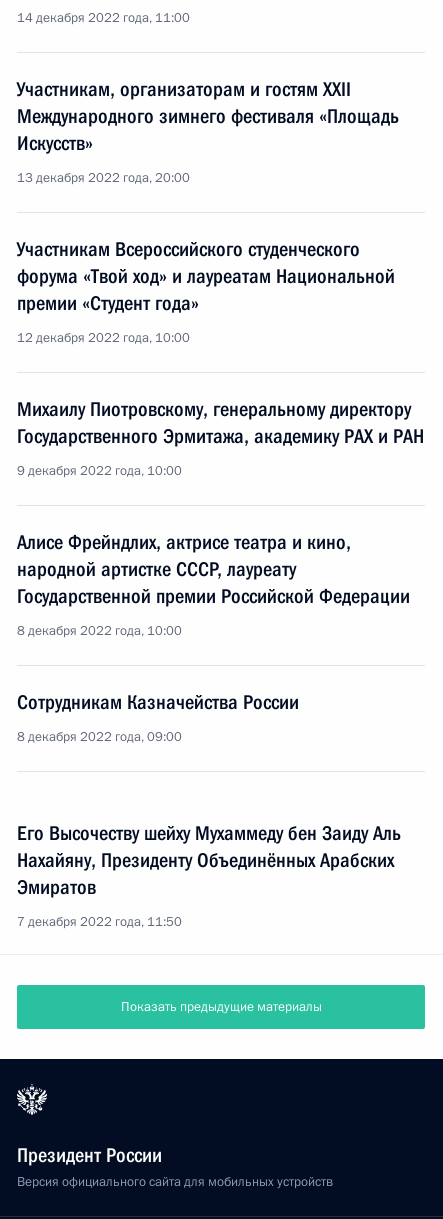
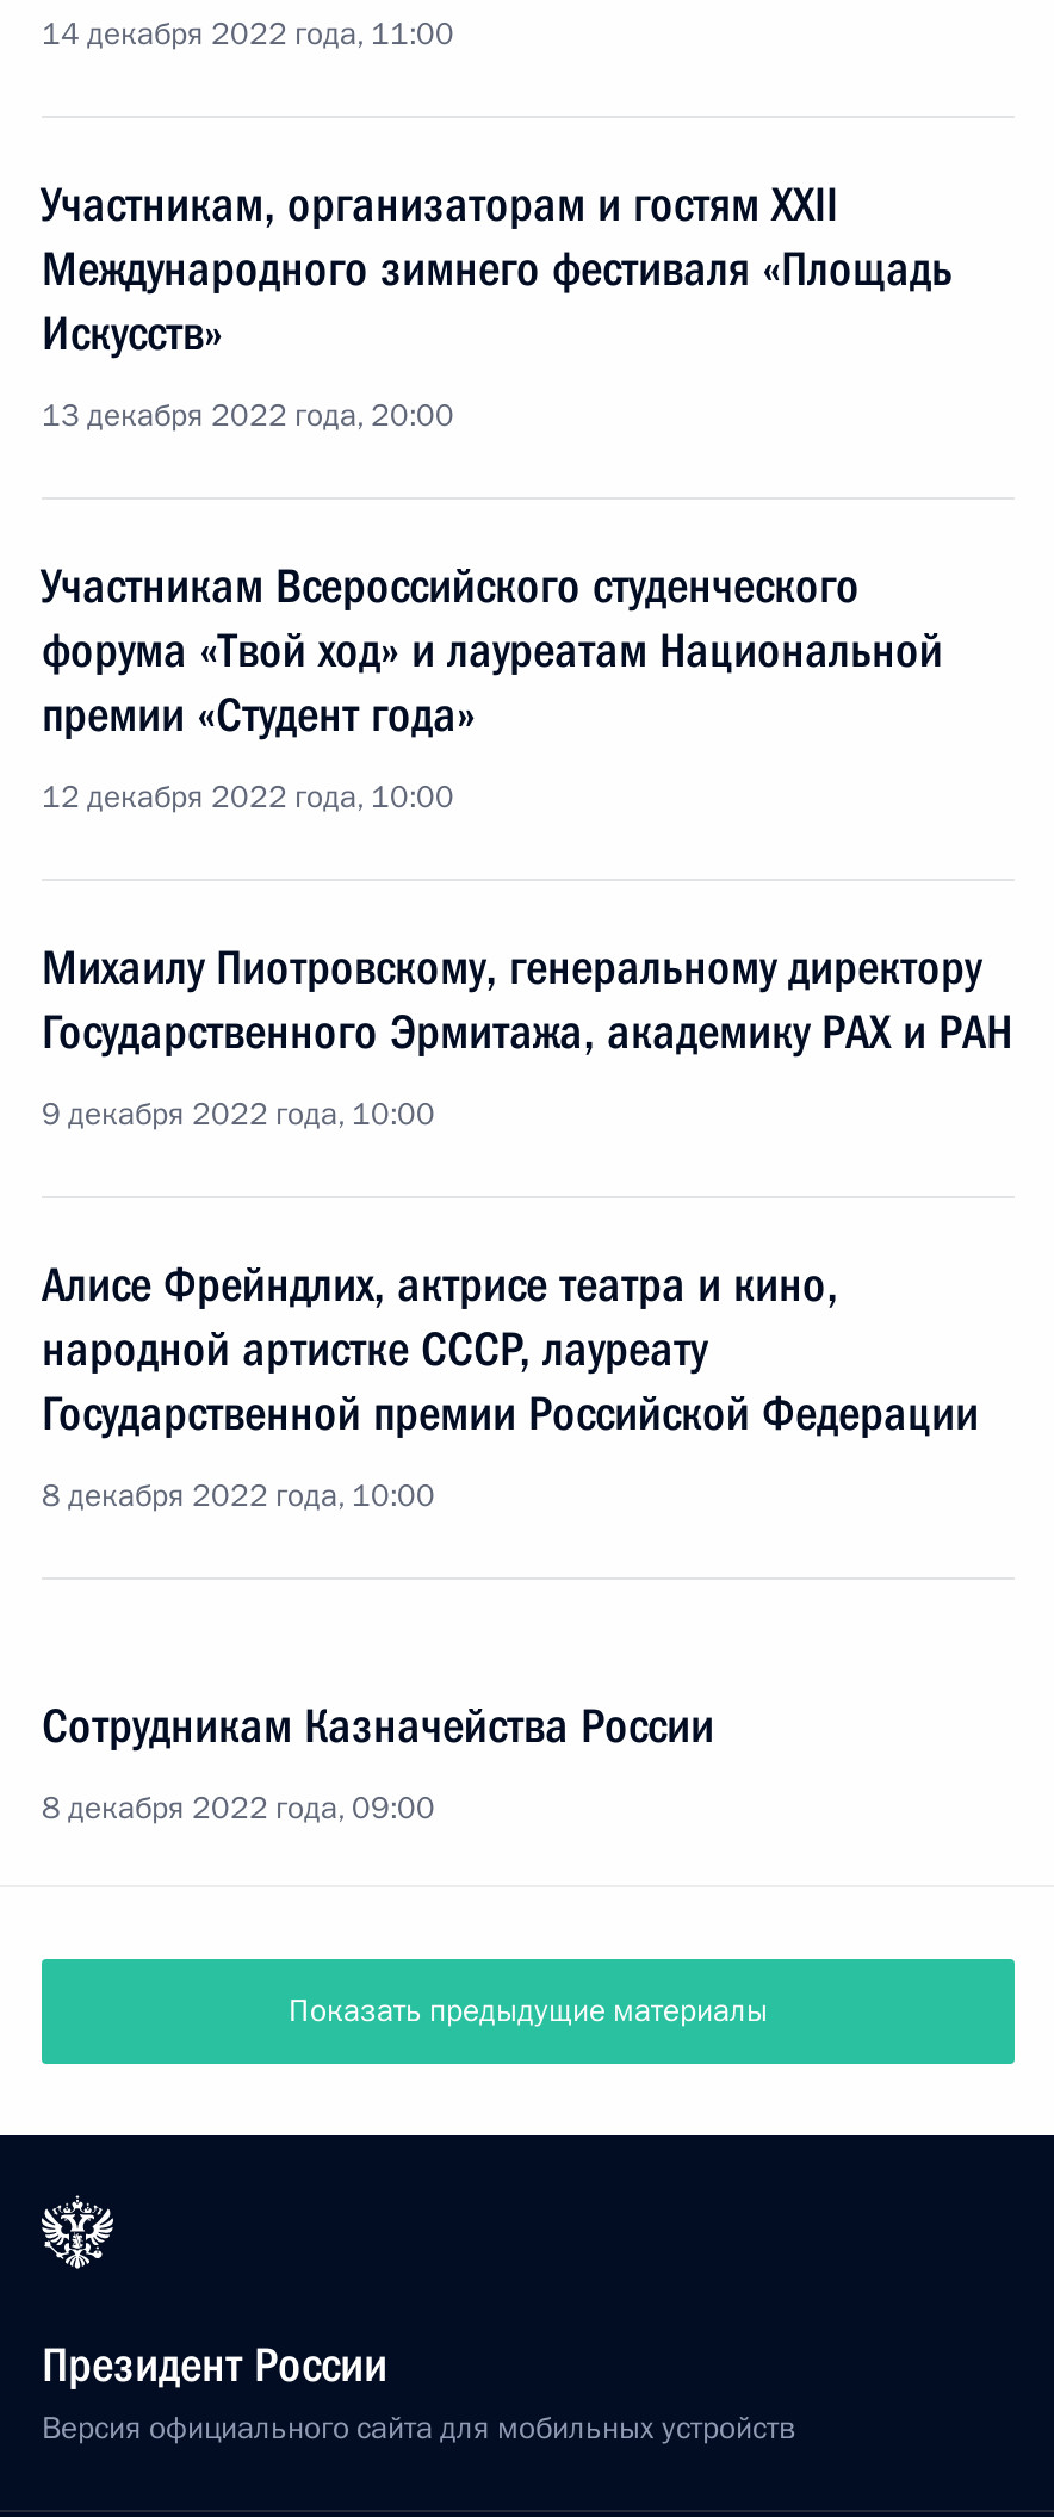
moved down: Сотрудникам Казначейства России | 8 декабря 2022 года, 09:00

- Его Высочеству шейху Мухаммеду бен Заиду Аль
- Нахайяну, Президенту Объединённых Арабских
- Эмиратов
- 7 декабря 2022 года, 11:50
